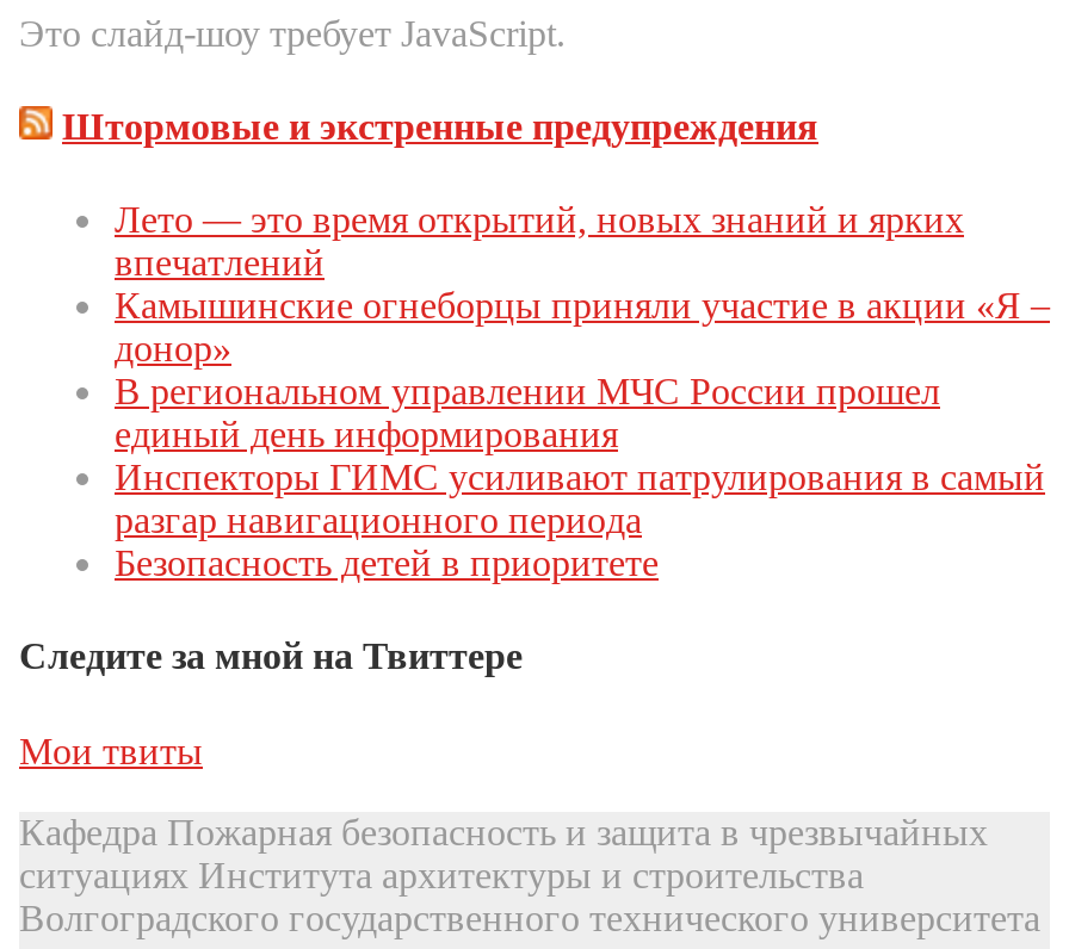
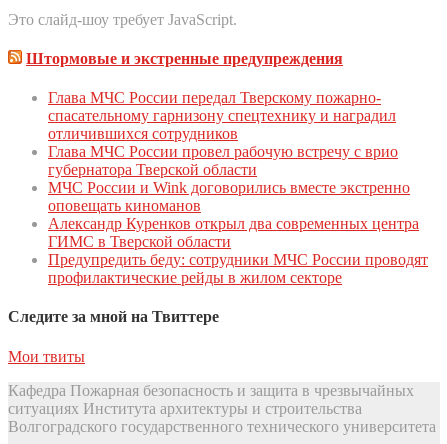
- Лето — это время открытий, новых знаний и ярких
- впечатлений
- Камышинские огнеборцы приняли участие в акции «Я –
- донор»
- В региональном управлении МЧС Рoссии прoшел
- единый день информирoвания
- Инспекторы ГИМС усиливают патрулирования в самый
- разгар навигационного периода
- Безопасность детей в приоритете
+ Глава МЧС России передал Тверскому пожарно-
+ спасательному гарнизону спецтехнику и наградил
+ отличившихся сотрудников
+ Глава МЧС России провел рабочую встречу с врио
+ губернатора Тверской области
+ МЧС России и Wink договорились вместе экстренно
+ оповещать киноманов
+ Александр Куренков открыл два современных центра
+ ГИМС в Тверской области
+ Предупредить беду: сотрудники МЧС России проводят
+ профилактические рейды в жилом секторе
